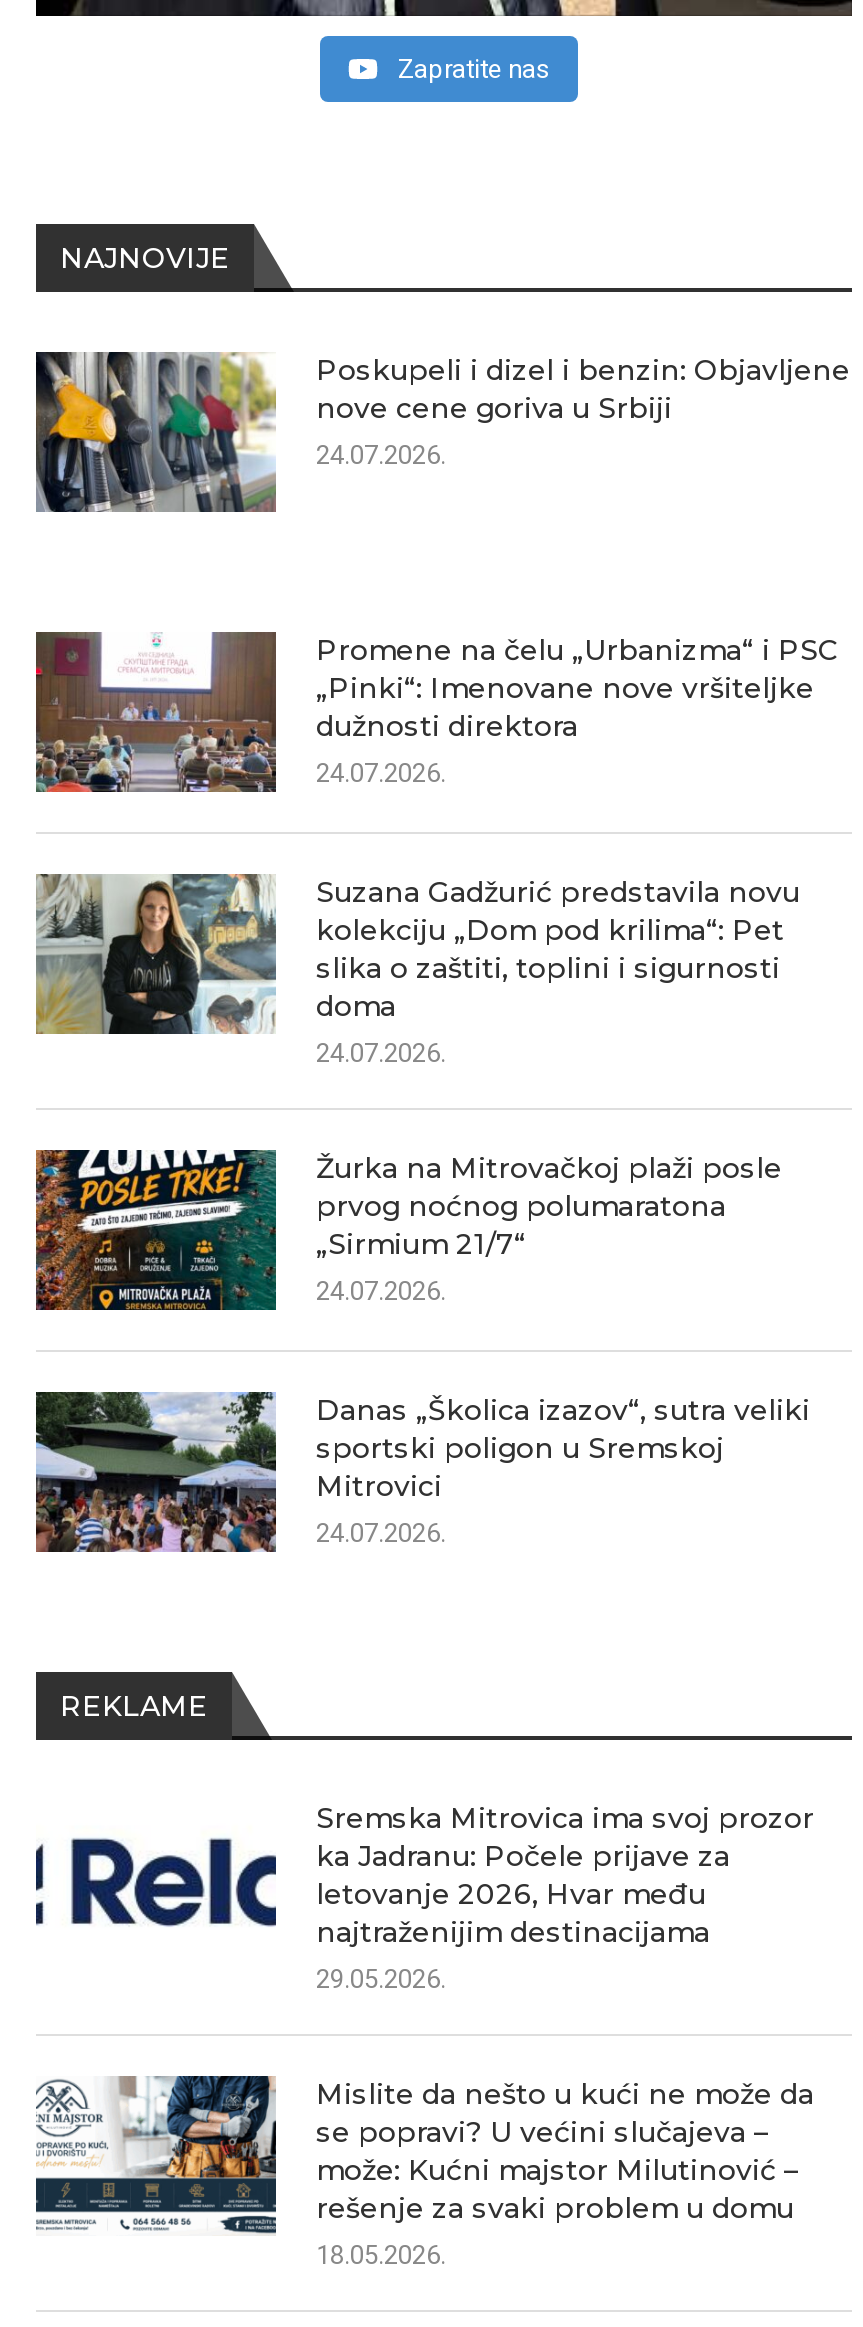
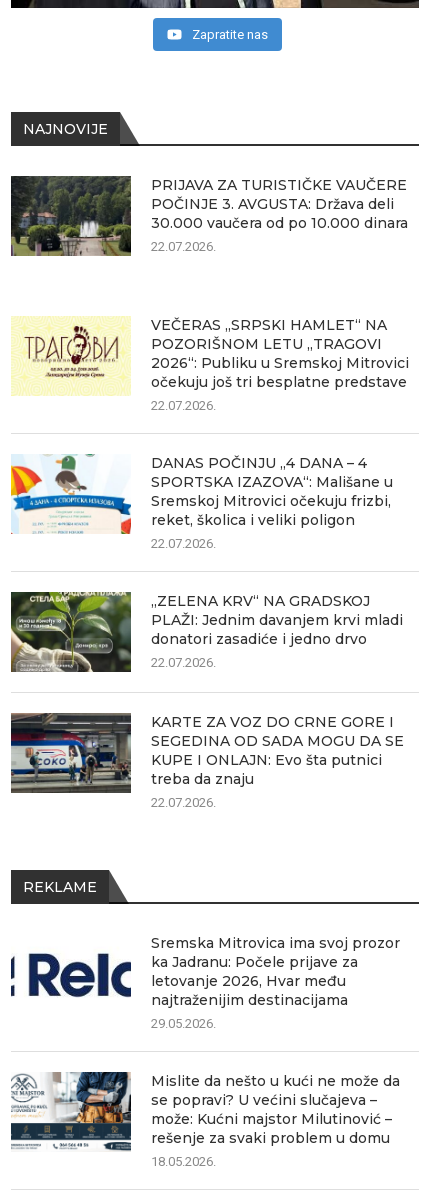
- [image]
- Poskupeli i dizel i benzin: Objavljene
- nove cene goriva u Srbiji
- 24.07.2026.
+ [image]
+ PRIJAVA ZA TURISTIČKE VAUČERE
+ POČINJE 3. AVGUSTA: Država deli
+ 30.000 vaučera od po 10.000 dinara
+ 22.07.2026.

- [image]
- Promene na čelu „Urbanizma“ i PSC
- „Pinki“: Imenovane nove vršiteljke
- dužnosti direktora
- 24.07.2026.
+ [image]
+ VEČERAS „SRPSKI HAMLET“ NA
+ POZORIŠNOM LETU „TRAGOVI
+ 2026“: Publiku u Sremskoj Mitrovici
+ očekuju još tri besplatne predstave
+ 22.07.2026.

- [image]
- Suzana Gadžurić predstavila novu
- kolekciju „Dom pod krilima“: Pet
- slika o zaštiti, toplini i sigurnosti
- doma
- 24.07.2026.
+ [image]
+ DANAS POČINJU „4 DANA – 4
+ SPORTSKA IZAZOVA“: Mališane u
+ Sremskoj Mitrovici očekuju frizbi,
+ reket, školica i veliki poligon
+ 22.07.2026.

- [image]
- Žurka na Mitrovačkoj plaži posle
- prvog noćnog polumaratona
- „Sirmium 21/7“
- 24.07.2026.
+ [image]
+ „ZELENA KRV“ NA GRADSKOJ
+ PLAŽI: Jednim davanjem krvi mladi
+ donatori zasadiće i jedno drvo
+ 22.07.2026.

- [image]
- Danas „Školica izazov“, sutra veliki
- sportski poligon u Sremskoj
- Mitrovici
- 24.07.2026.
+ [image]
+ KARTE ZA VOZ DO CRNE GORE I
+ SEGEDINA OD SADA MOGU DA SE
+ KUPE I ONLAJN: Evo šta putnici
+ treba da znaju
+ 22.07.2026.
